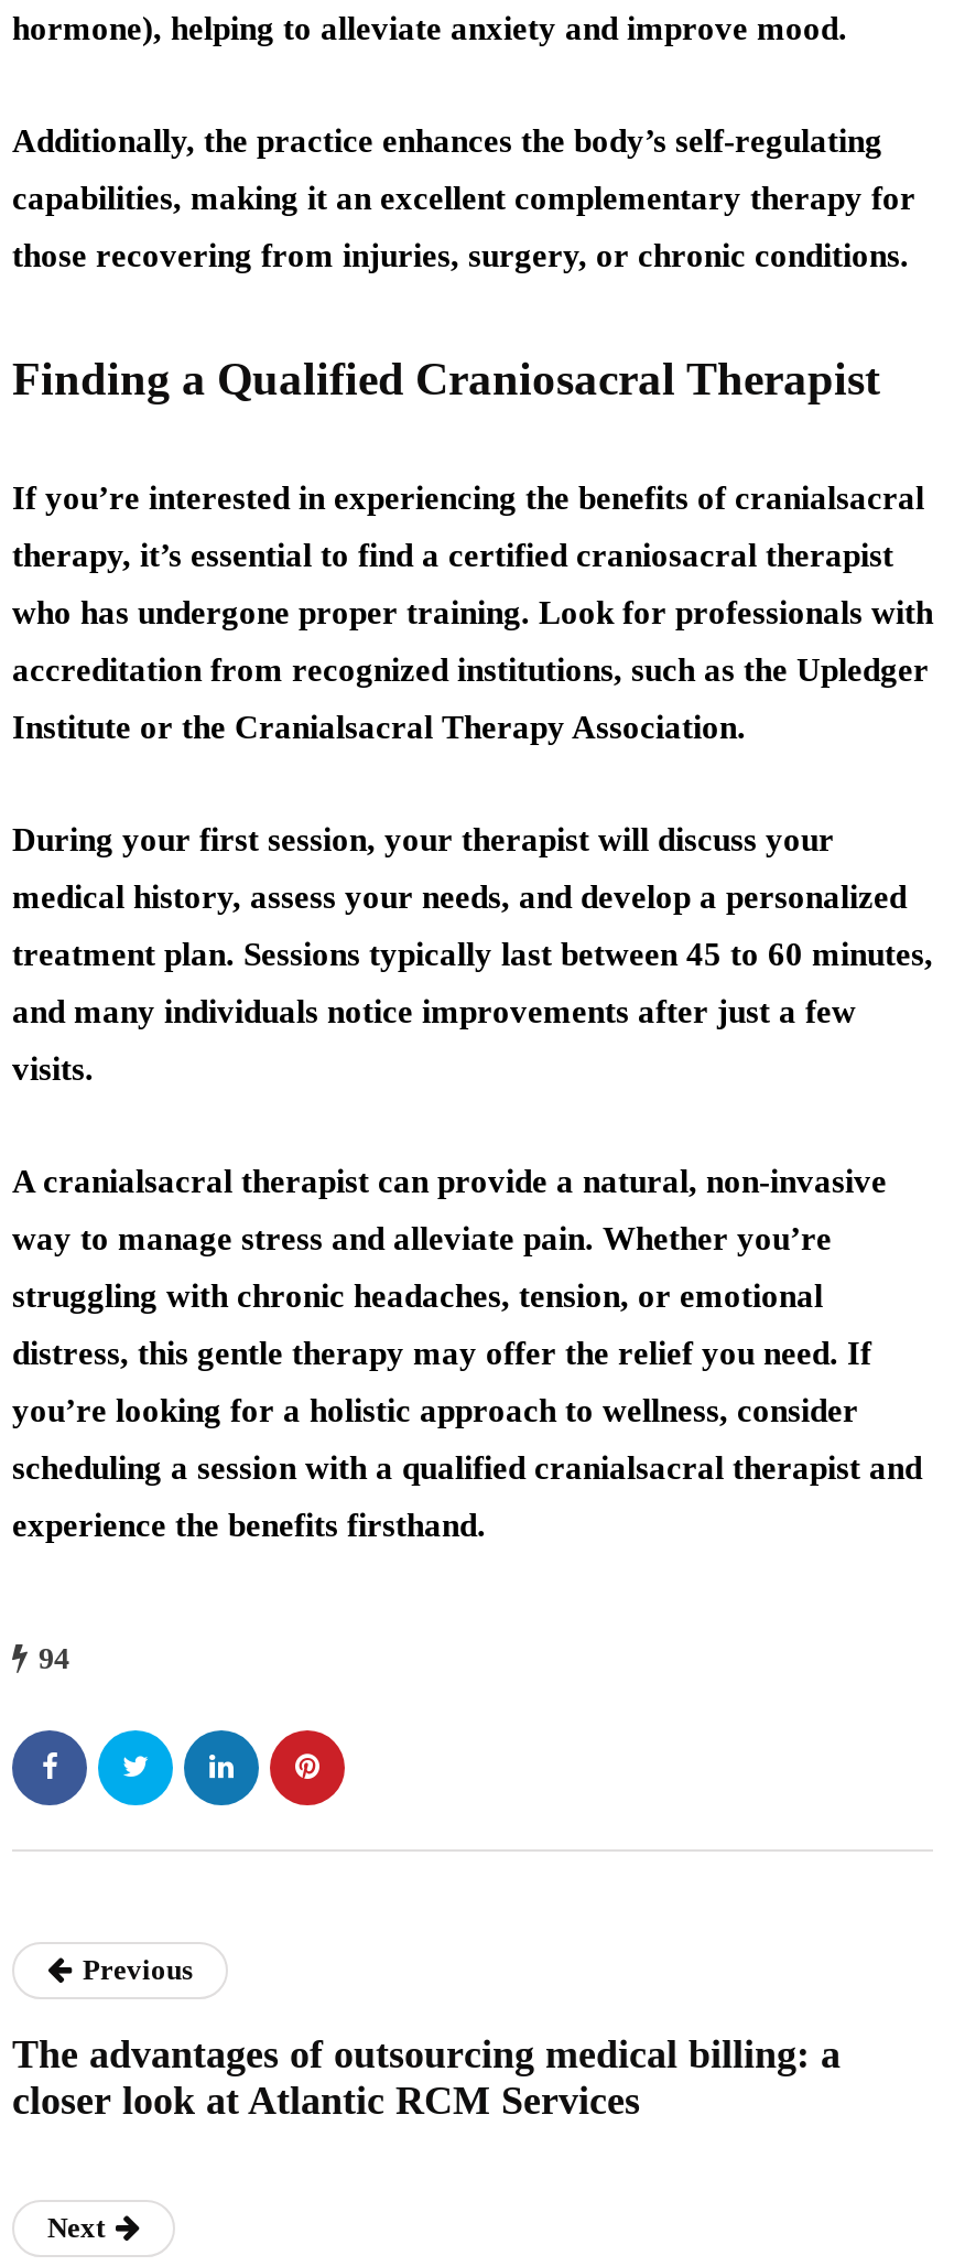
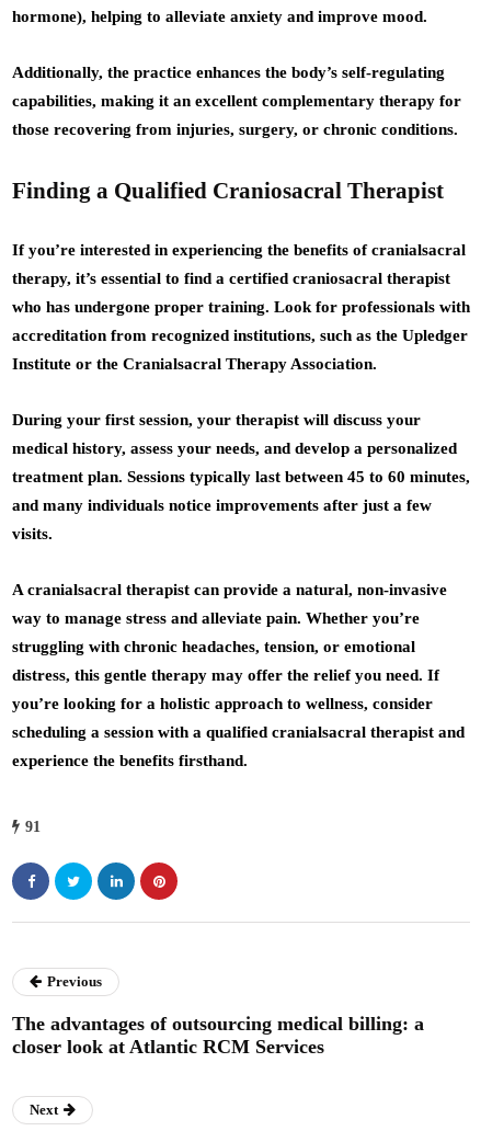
- 94
+ 91
